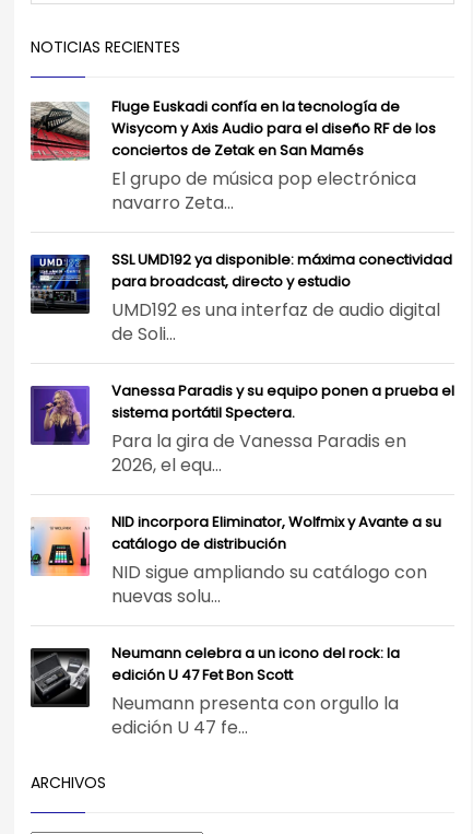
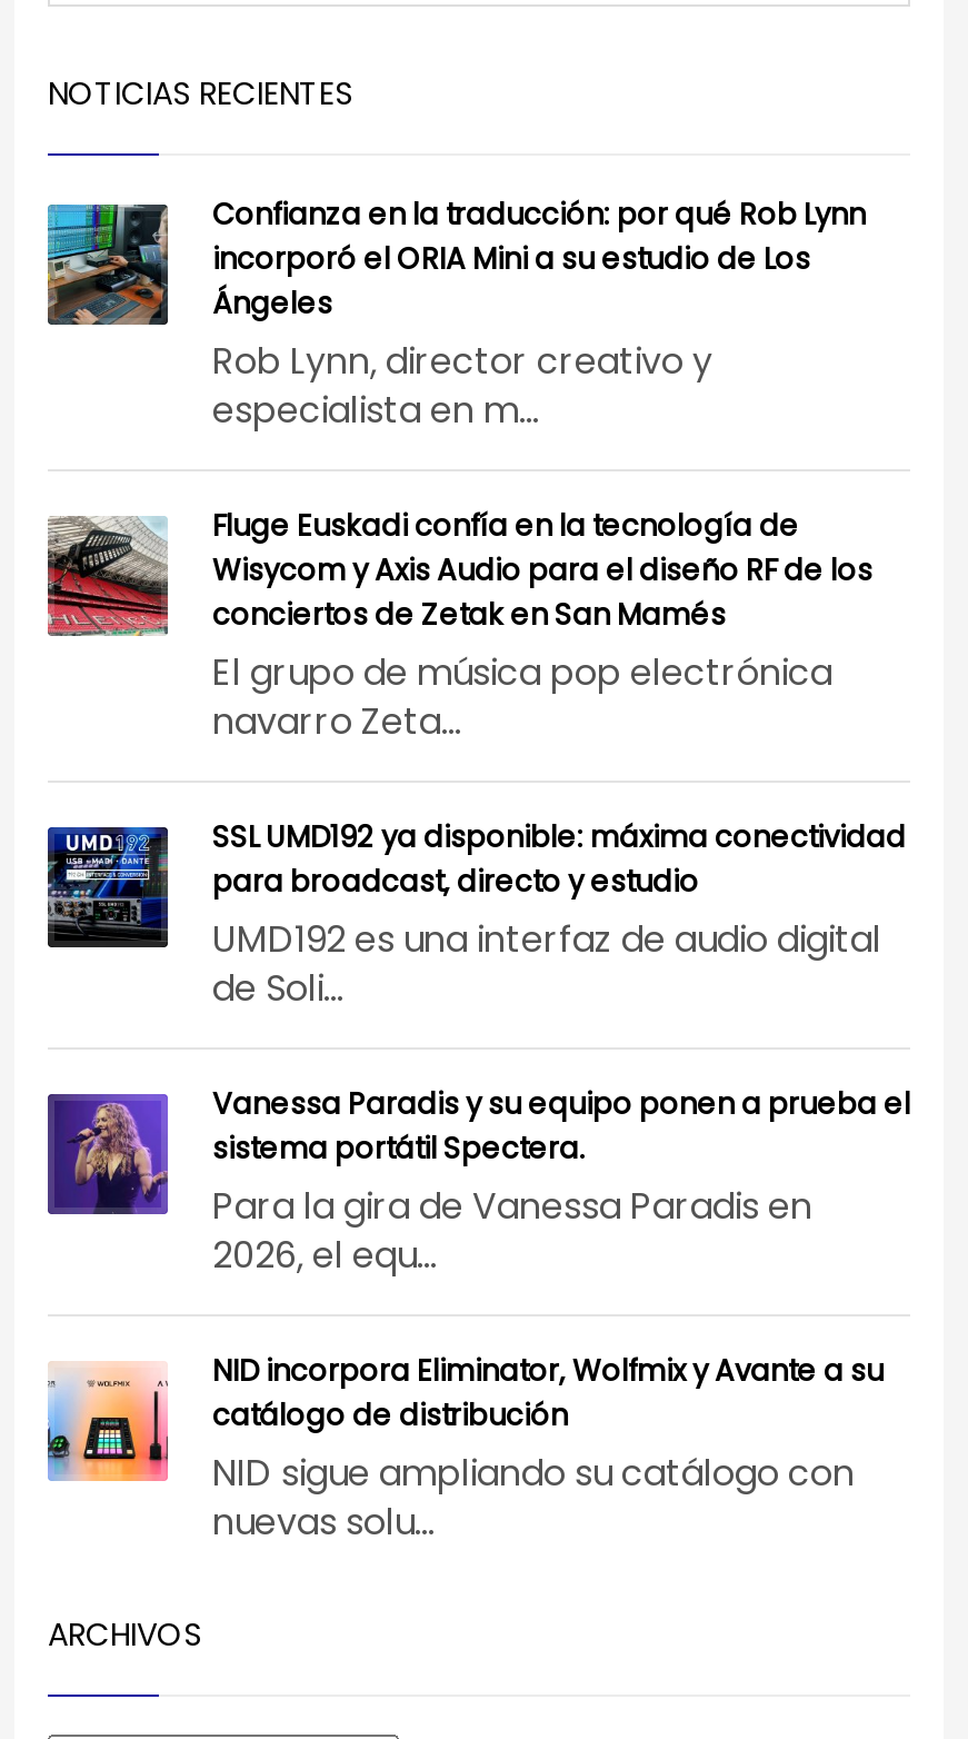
+ [image]
+ Confianza en la traducción: por qué Rob Lynn
+ incorporó el ORIA Mini a su estudio de Los
+ Ángeles
+ Rob Lynn, director creativo y
+ especialista en m...

moved down: [image] | Fluge Euskadi confía en la tecnología de | Wisycom y Axis Audio para el diseño RF de los | ... | NID sigue ampliando su catálogo con | nuevas solu...

- [image]
- Neumann celebra a un icono del rock: la
- edición U 47 Fet Bon Scott
- Neumann presenta con orgullo la
- edición U 47 fe...
